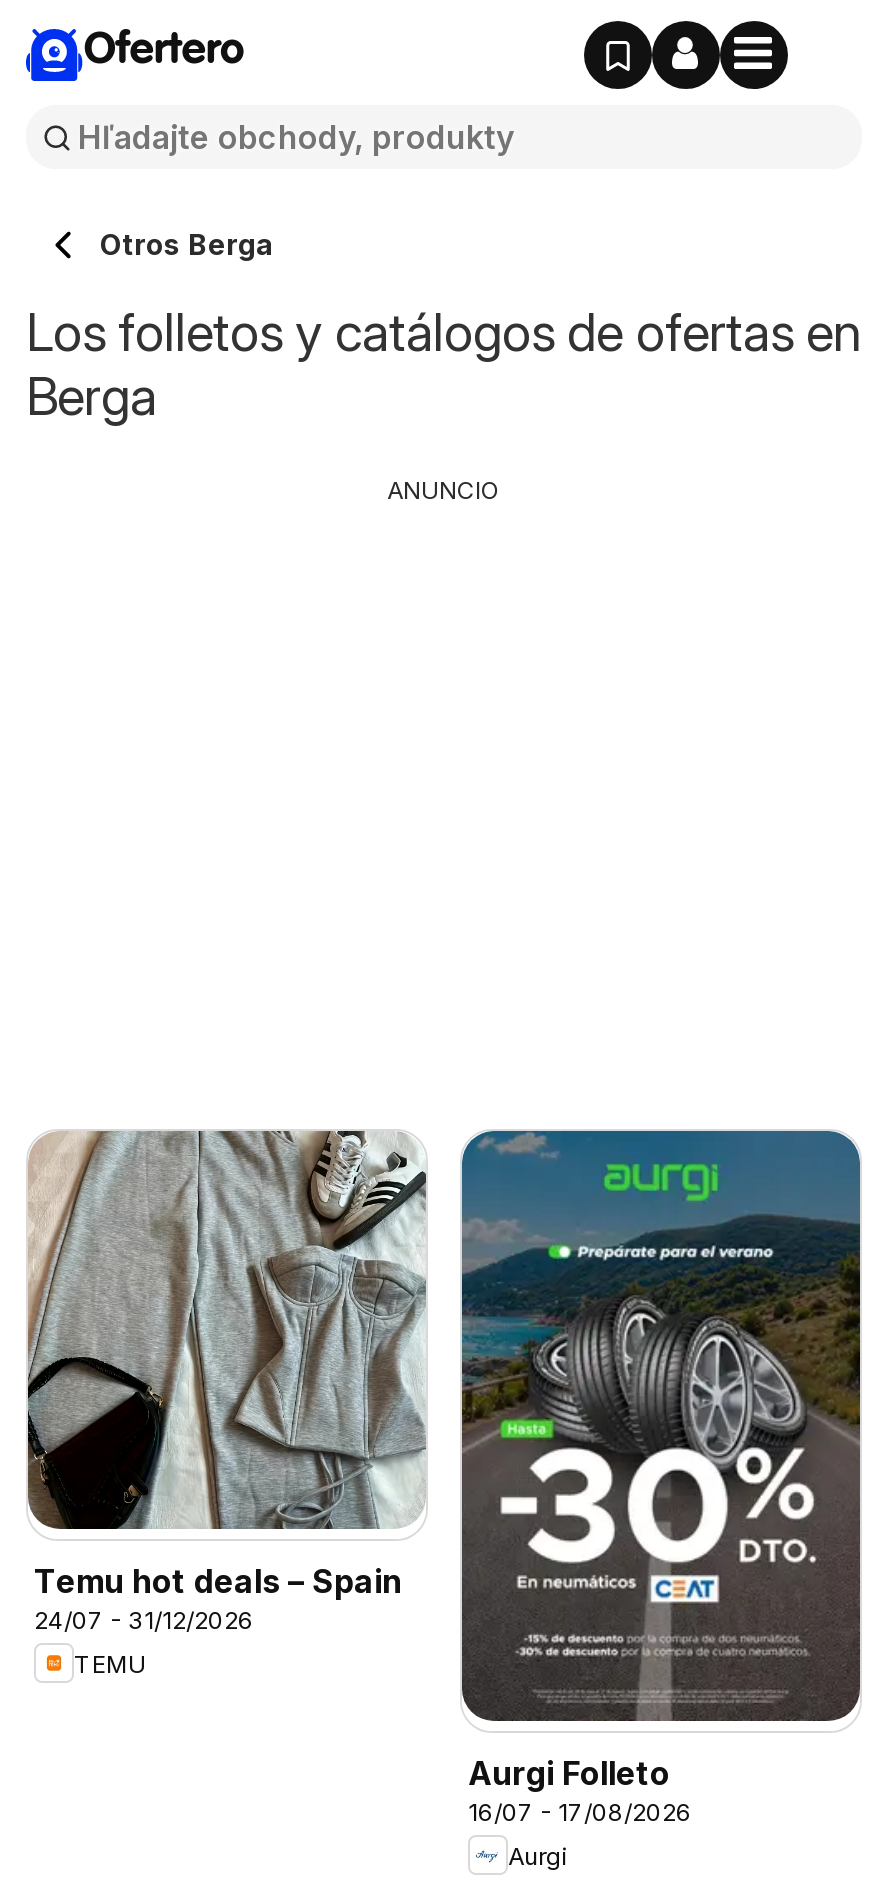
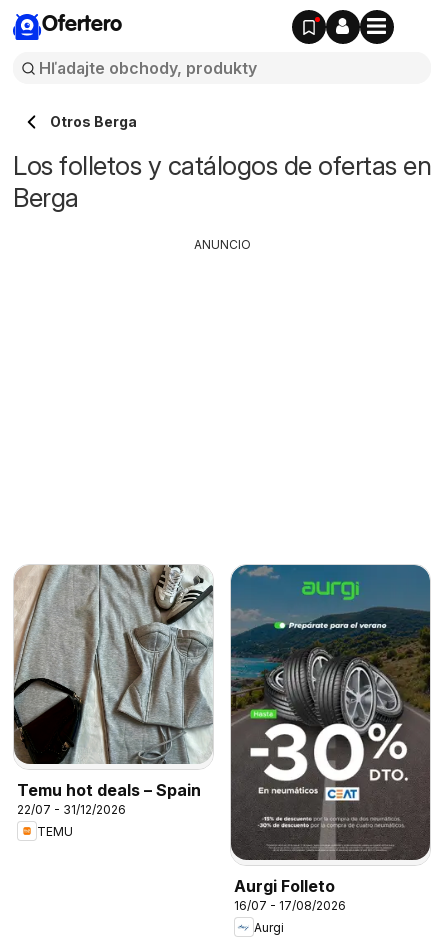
- 24/07 - 31/12/2026
+ 22/07 - 31/12/2026
